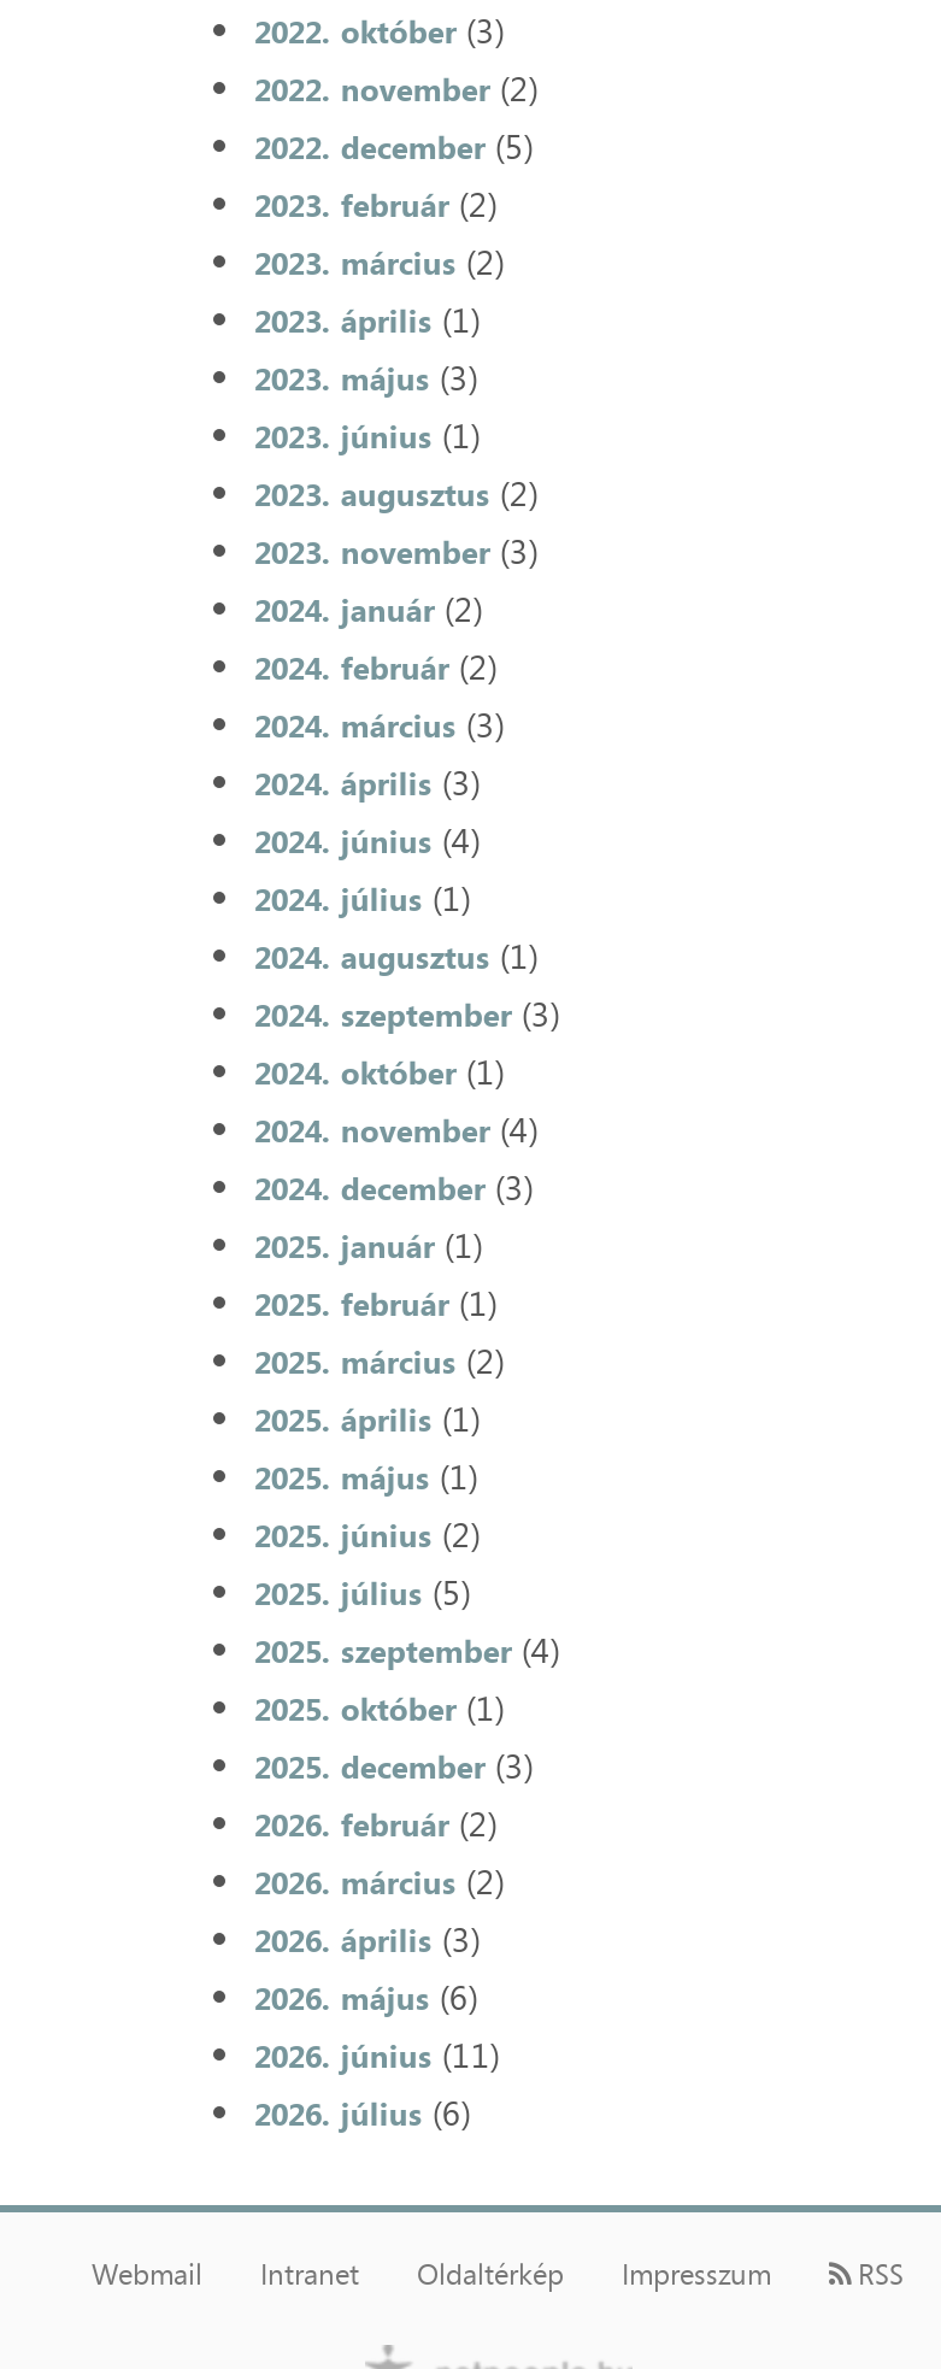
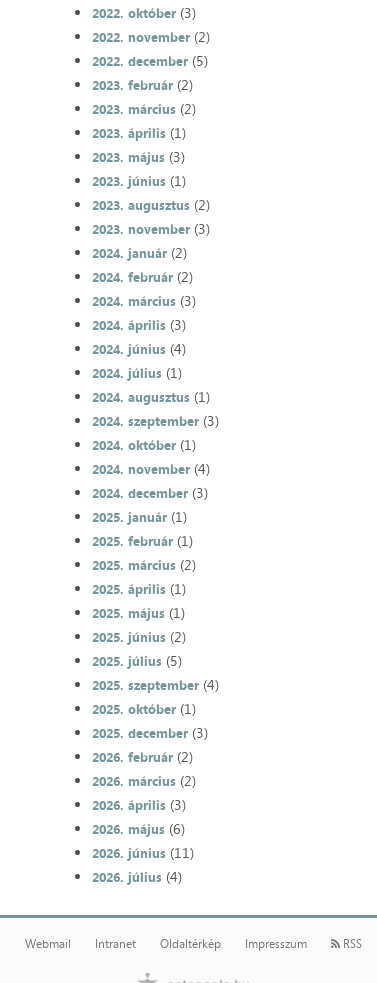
- 2026. július (6)
+ 2026. július (4)
